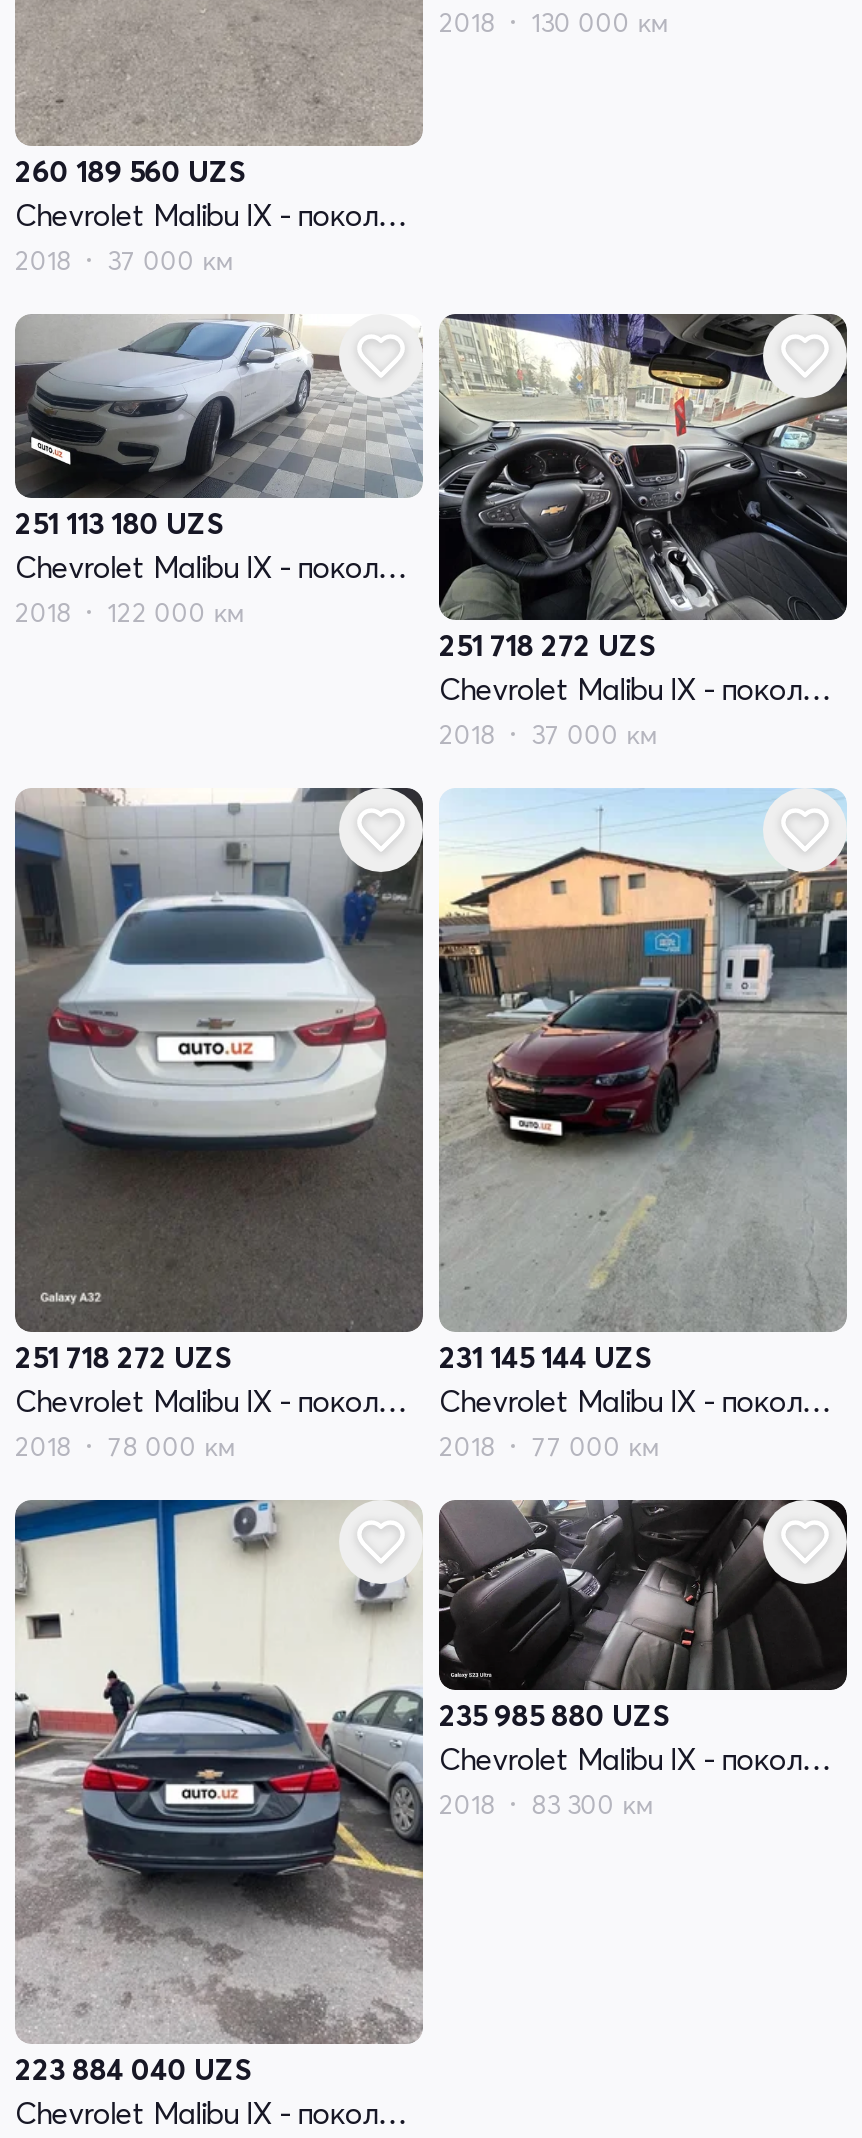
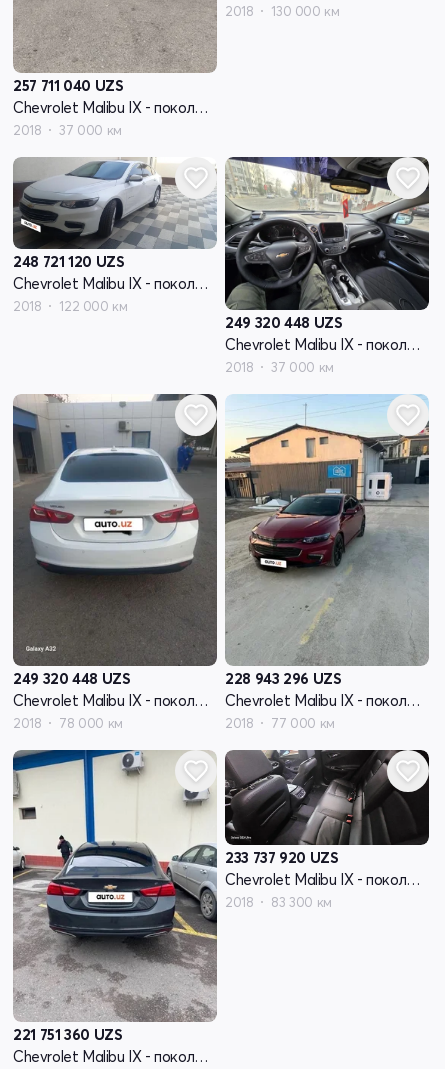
- 260 189 560 UZS
+ 257 711 040 UZS

- 251 113 180 UZS
+ 248 721 120 UZS

- 251 718 272 UZS
+ 249 320 448 UZS

- 251 718 272 UZS
+ 249 320 448 UZS

- 231 145 144 UZS
+ 228 943 296 UZS

- 235 985 880 UZS
+ 233 737 920 UZS

- 223 884 040 UZS
+ 221 751 360 UZS
